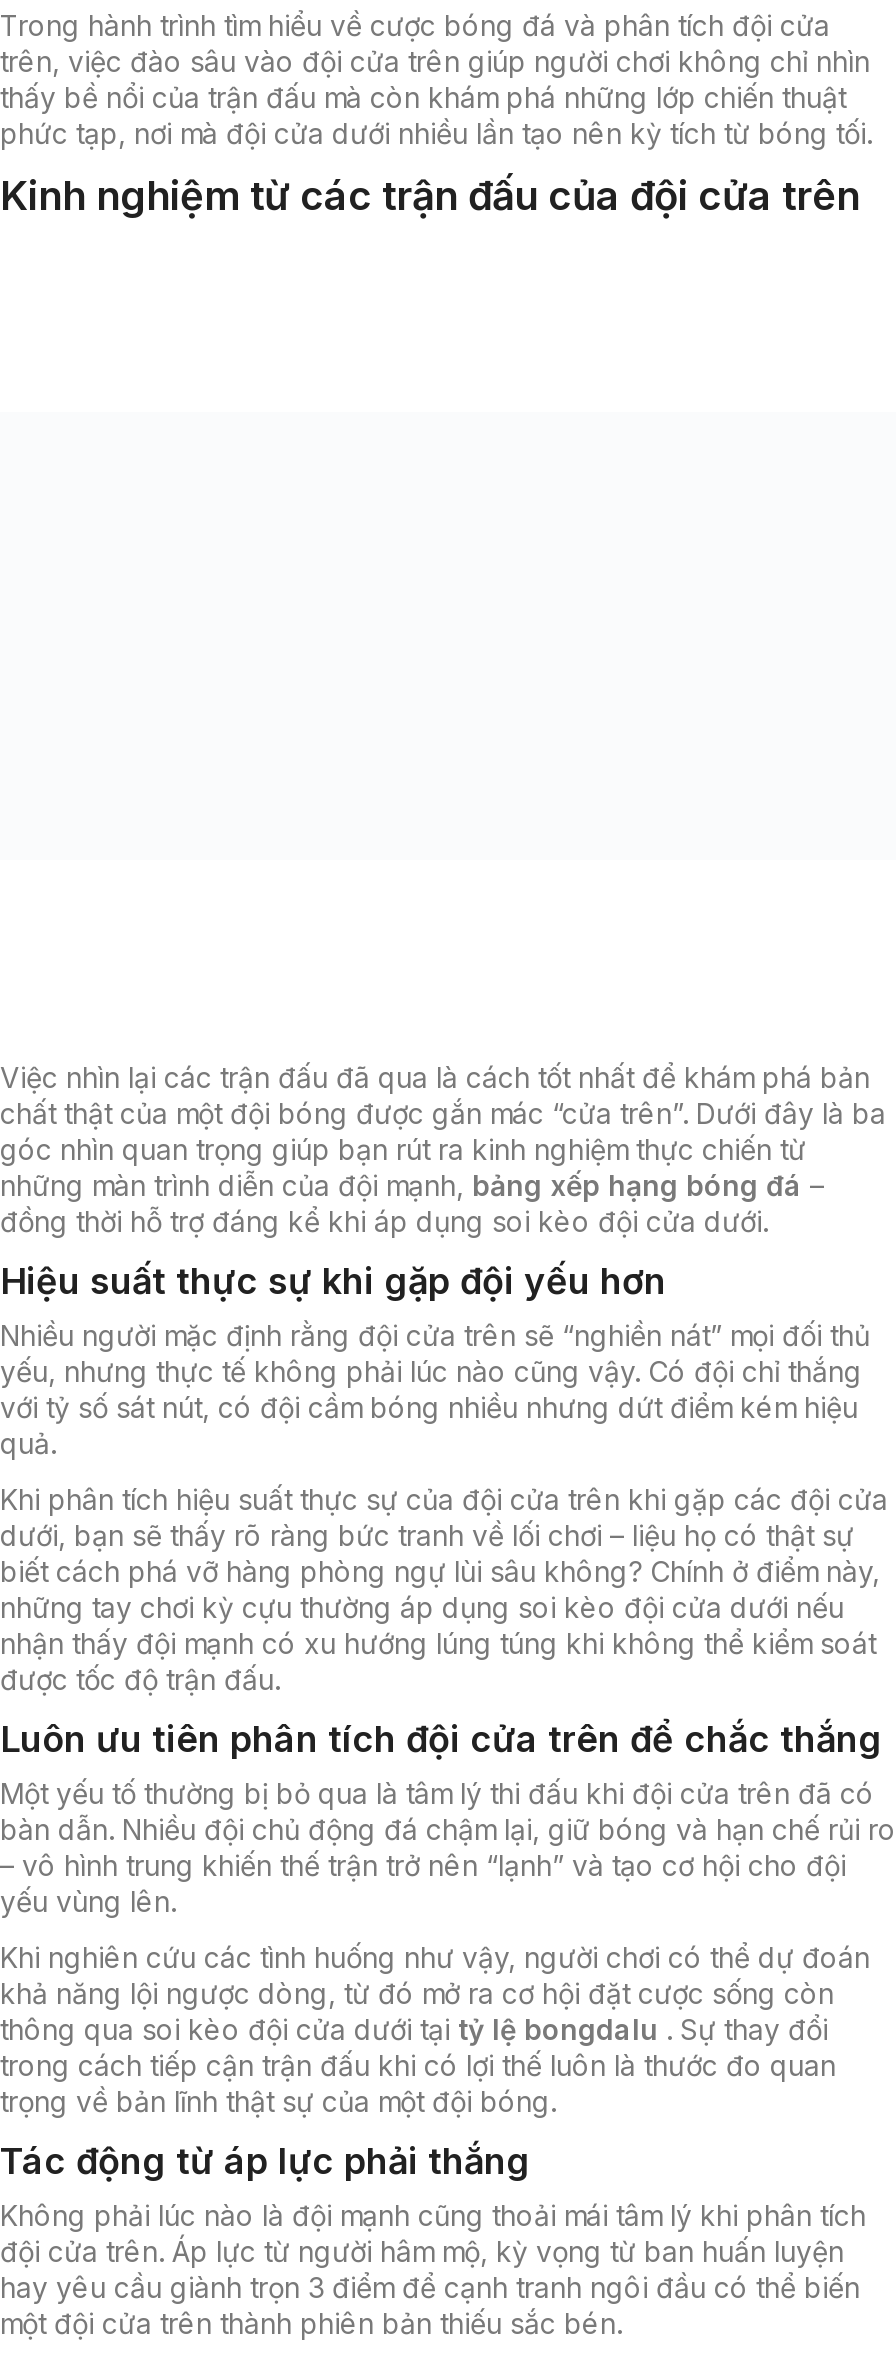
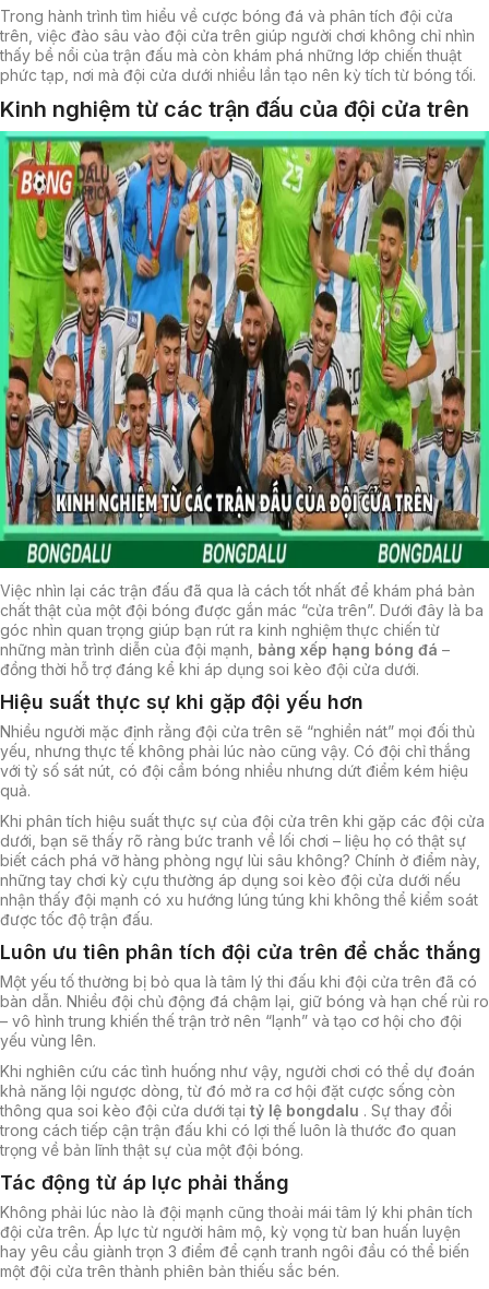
+ [image]
